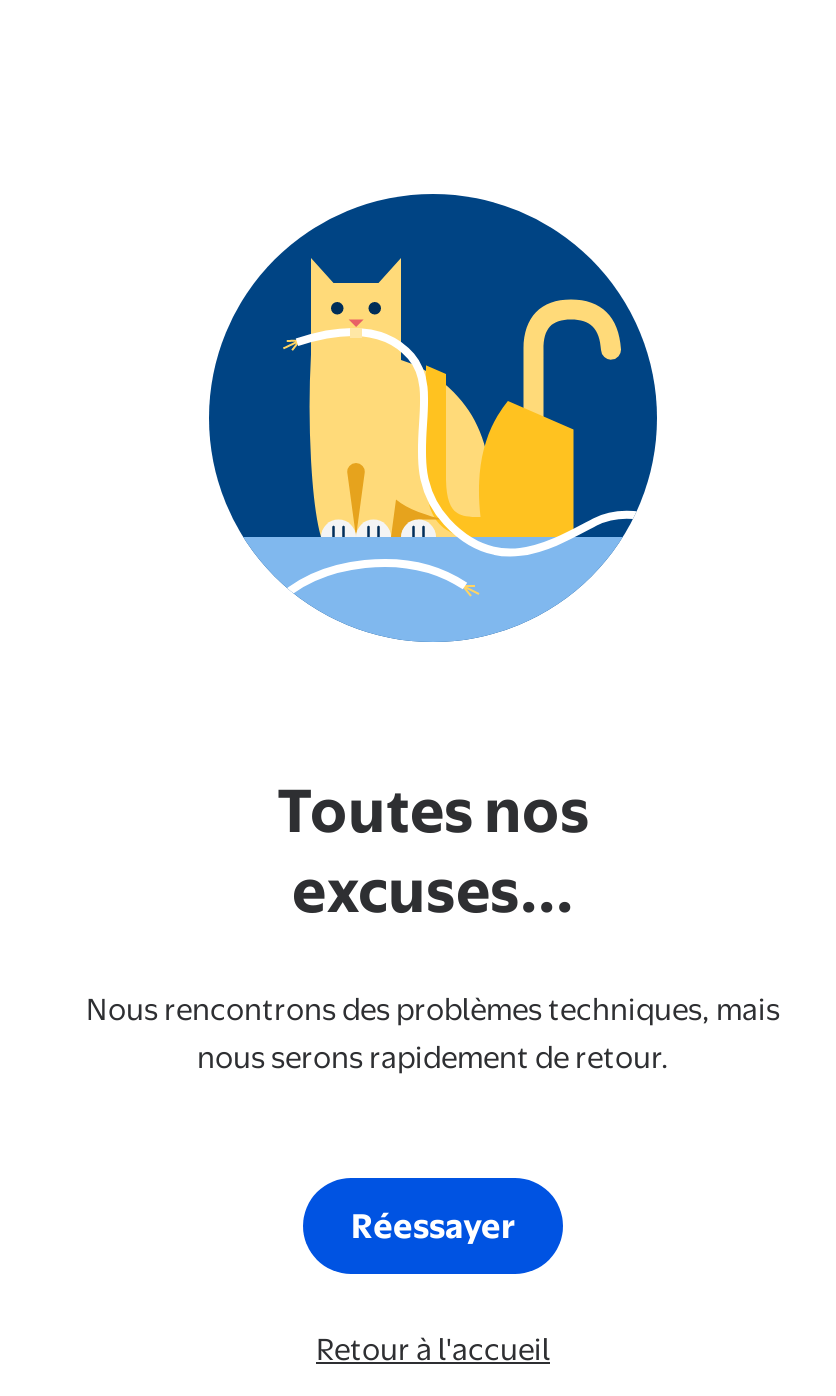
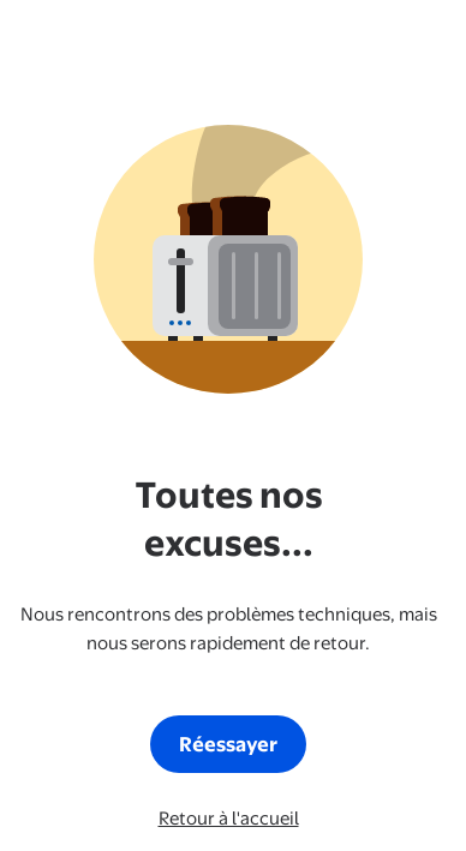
- [image]
+ [image]
